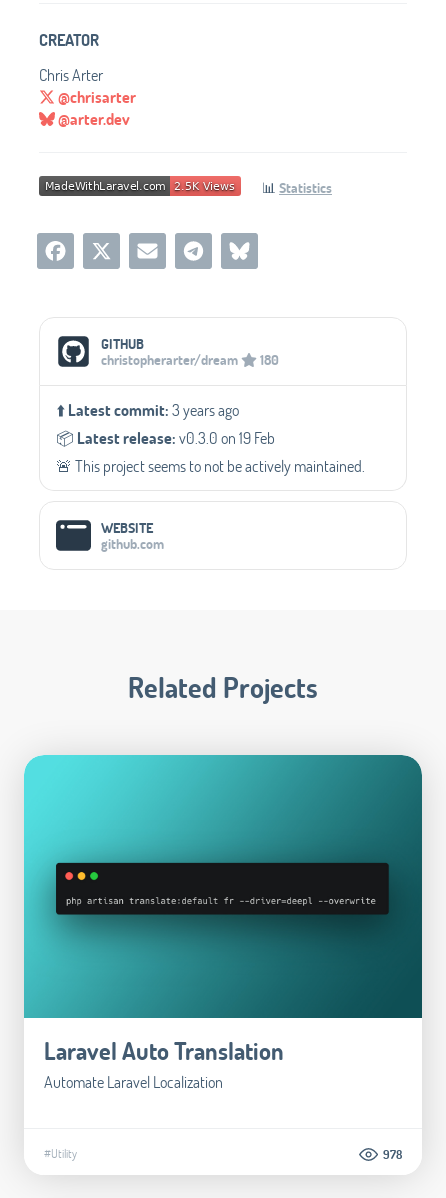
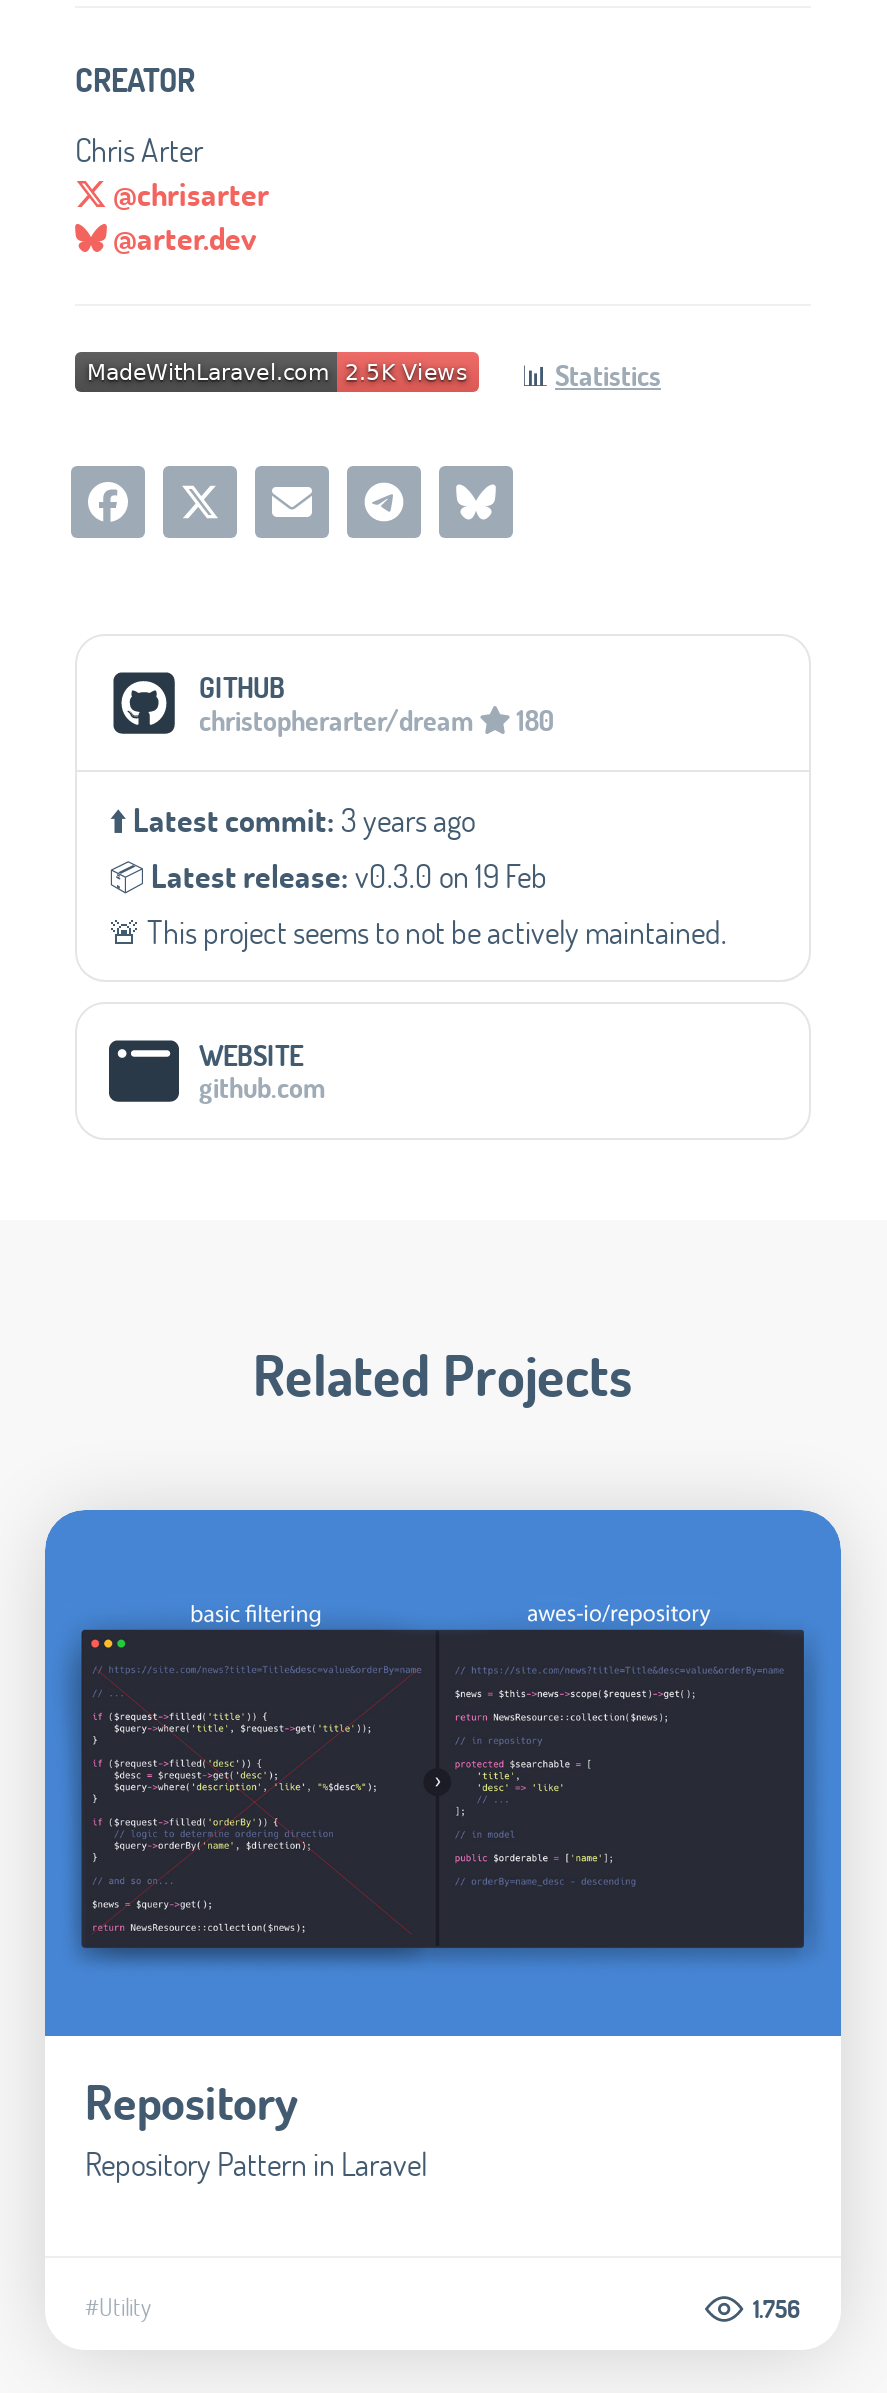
- [image]
- Laravel Auto Translation
- Automate Laravel Localization
+ [image]
+ Repository
+ Repository Pattern in Laravel

- 978
+ 1.756
